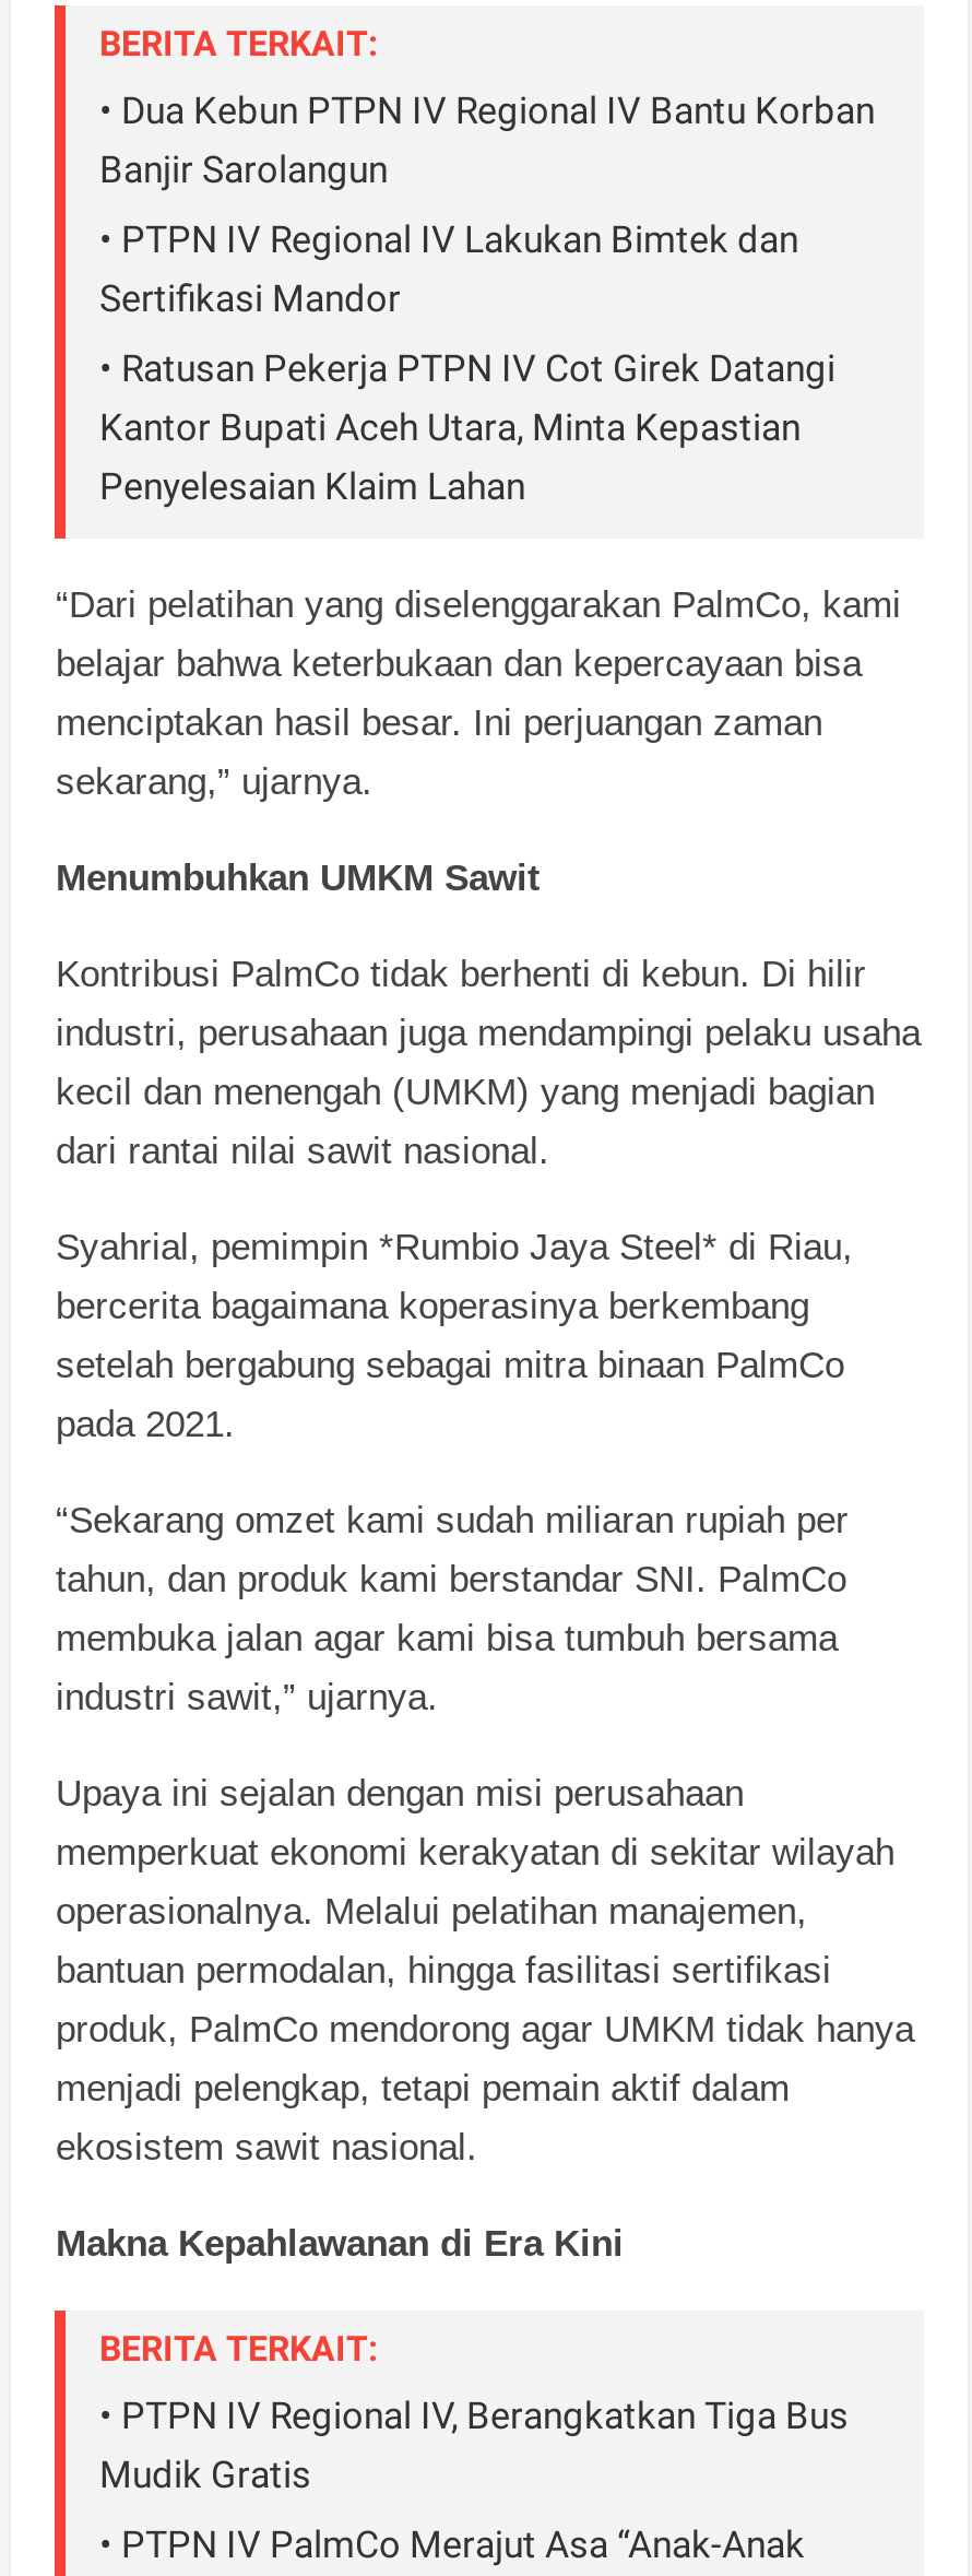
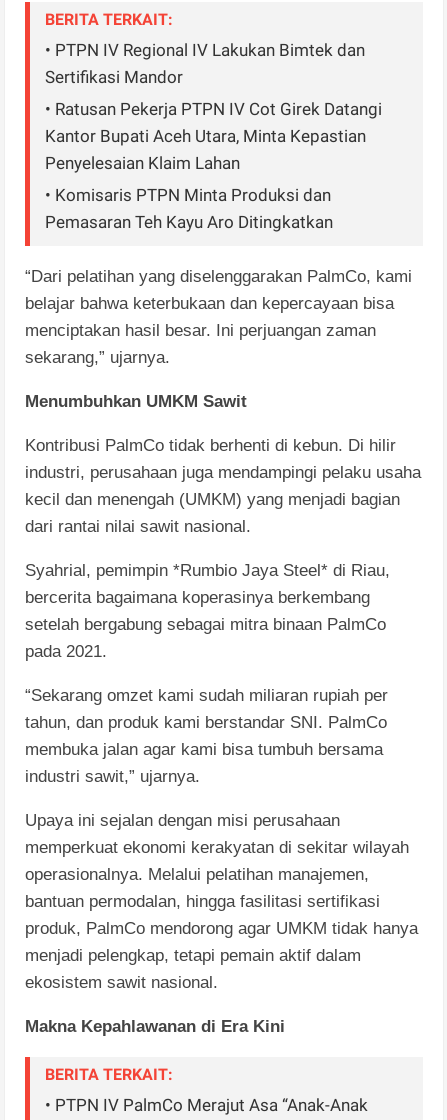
- • Dua Kebun PTPN IV Regional IV Bantu Korban
- Banjir Sarolangun

+ • Komisaris PTPN Minta Produksi dan
+ Pemasaran Teh Kayu Aro Ditingkatkan

- • PTPN IV Regional IV, Berangkatkan Tiga Bus
- Mudik Gratis
